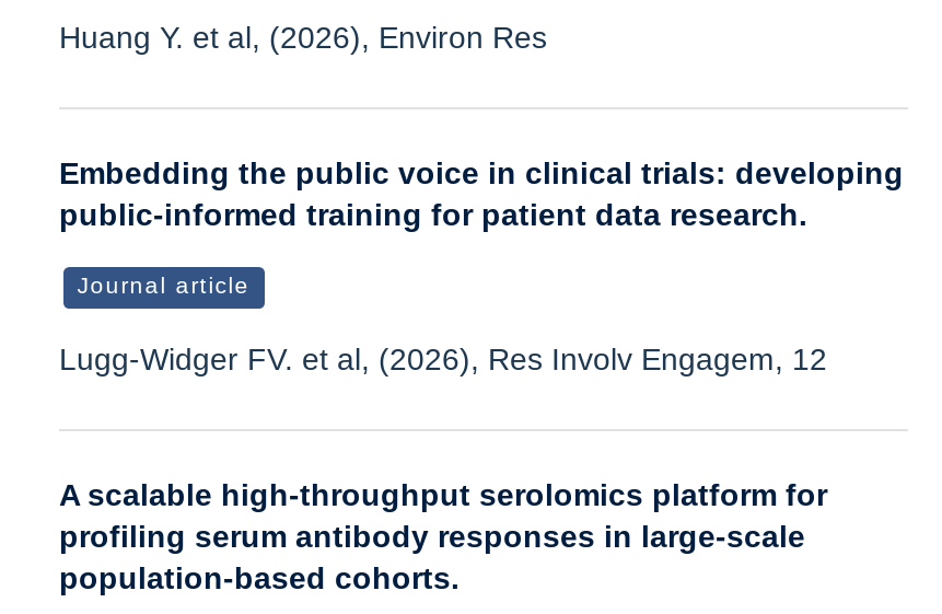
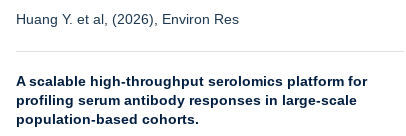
- Embedding the public voice in clinical trials: developing
- public-informed training for patient data research.
- Journal article
- Lugg-Widger FV. et al, (2026), Res Involv Engagem, 12
